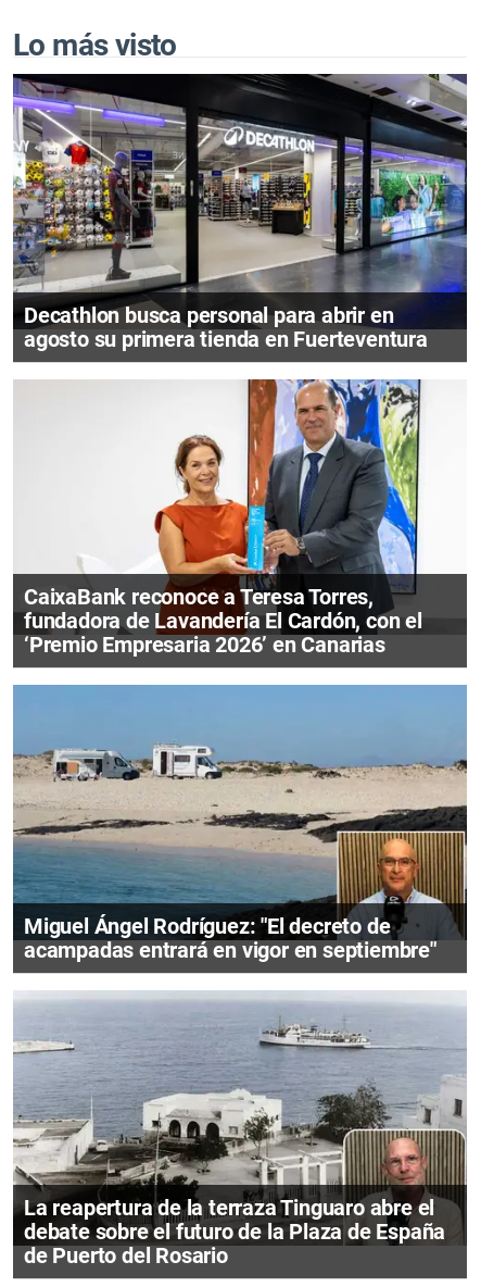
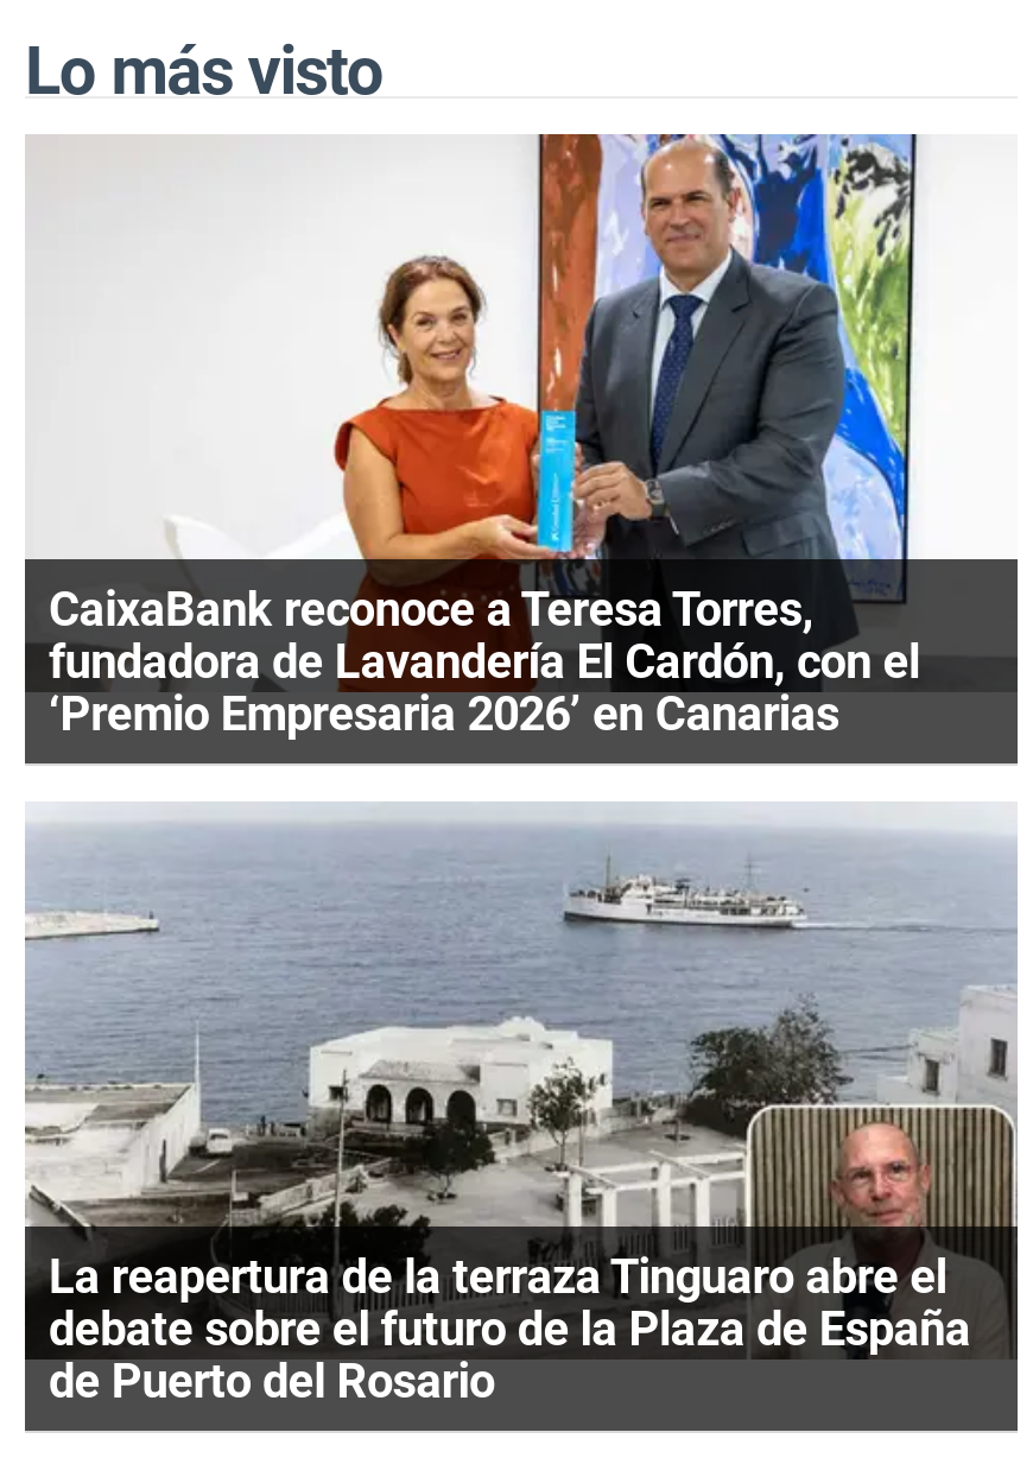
- [image]
- Decathlon busca personal para abrir en
- agosto su primera tienda en Fuerteventura

- [image]
- Miguel Ángel Rodríguez: "El decreto de
- acampadas entrará en vigor en septiembre"
